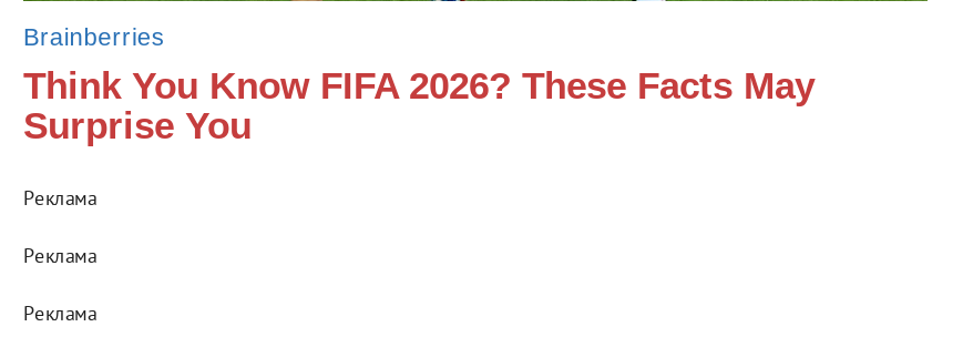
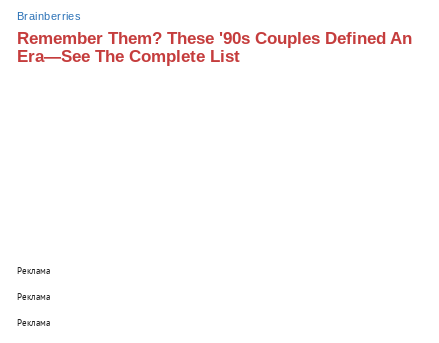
- Think You Know FIFA 2026? These Facts May
- Surprise You
+ Remember Them? These '90s Couples Defined An
+ Era—See The Complete List
